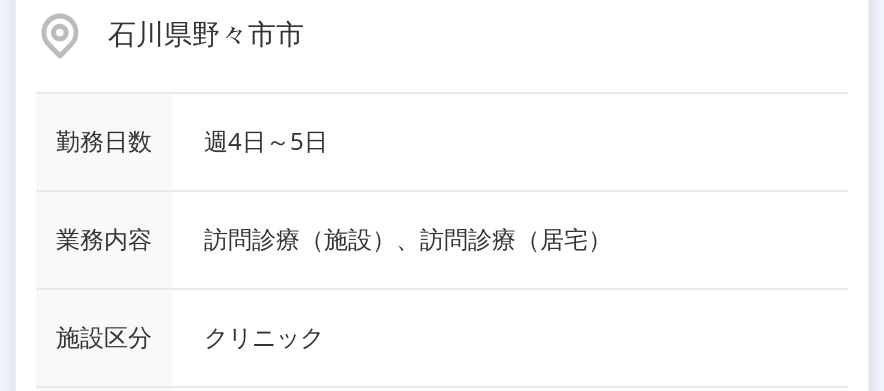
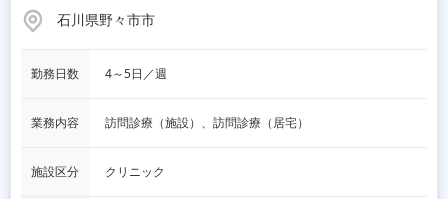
- 勤務日数 週4日～5日
+ 勤務日数 4～5日／週
